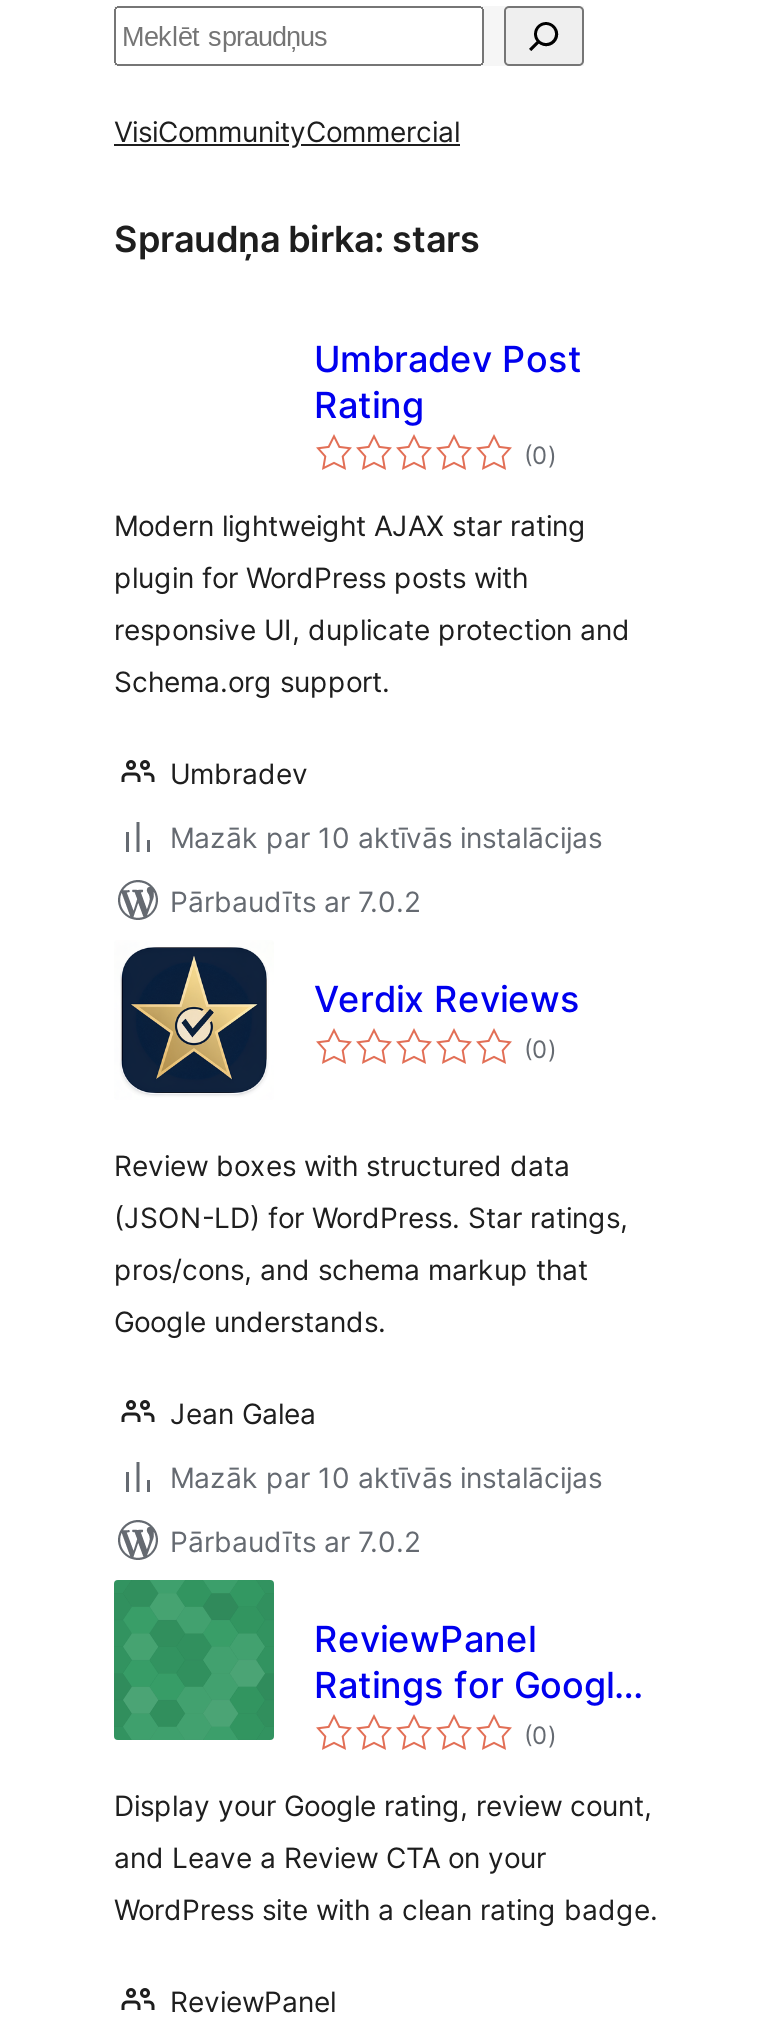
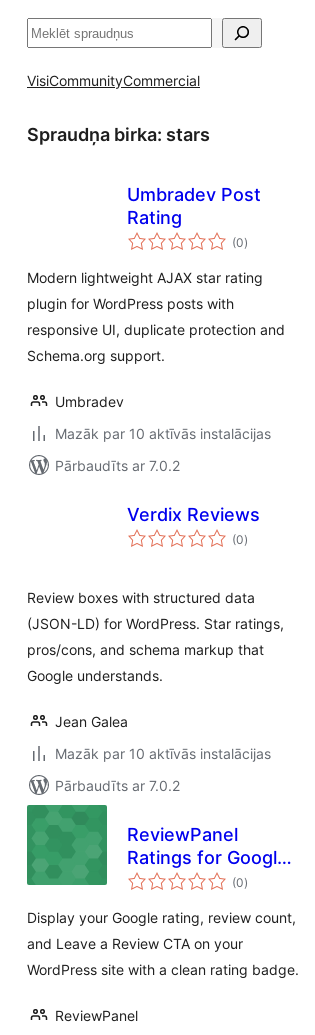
- [image]
